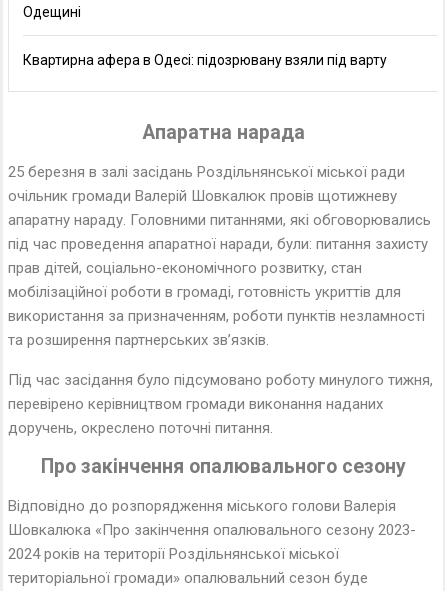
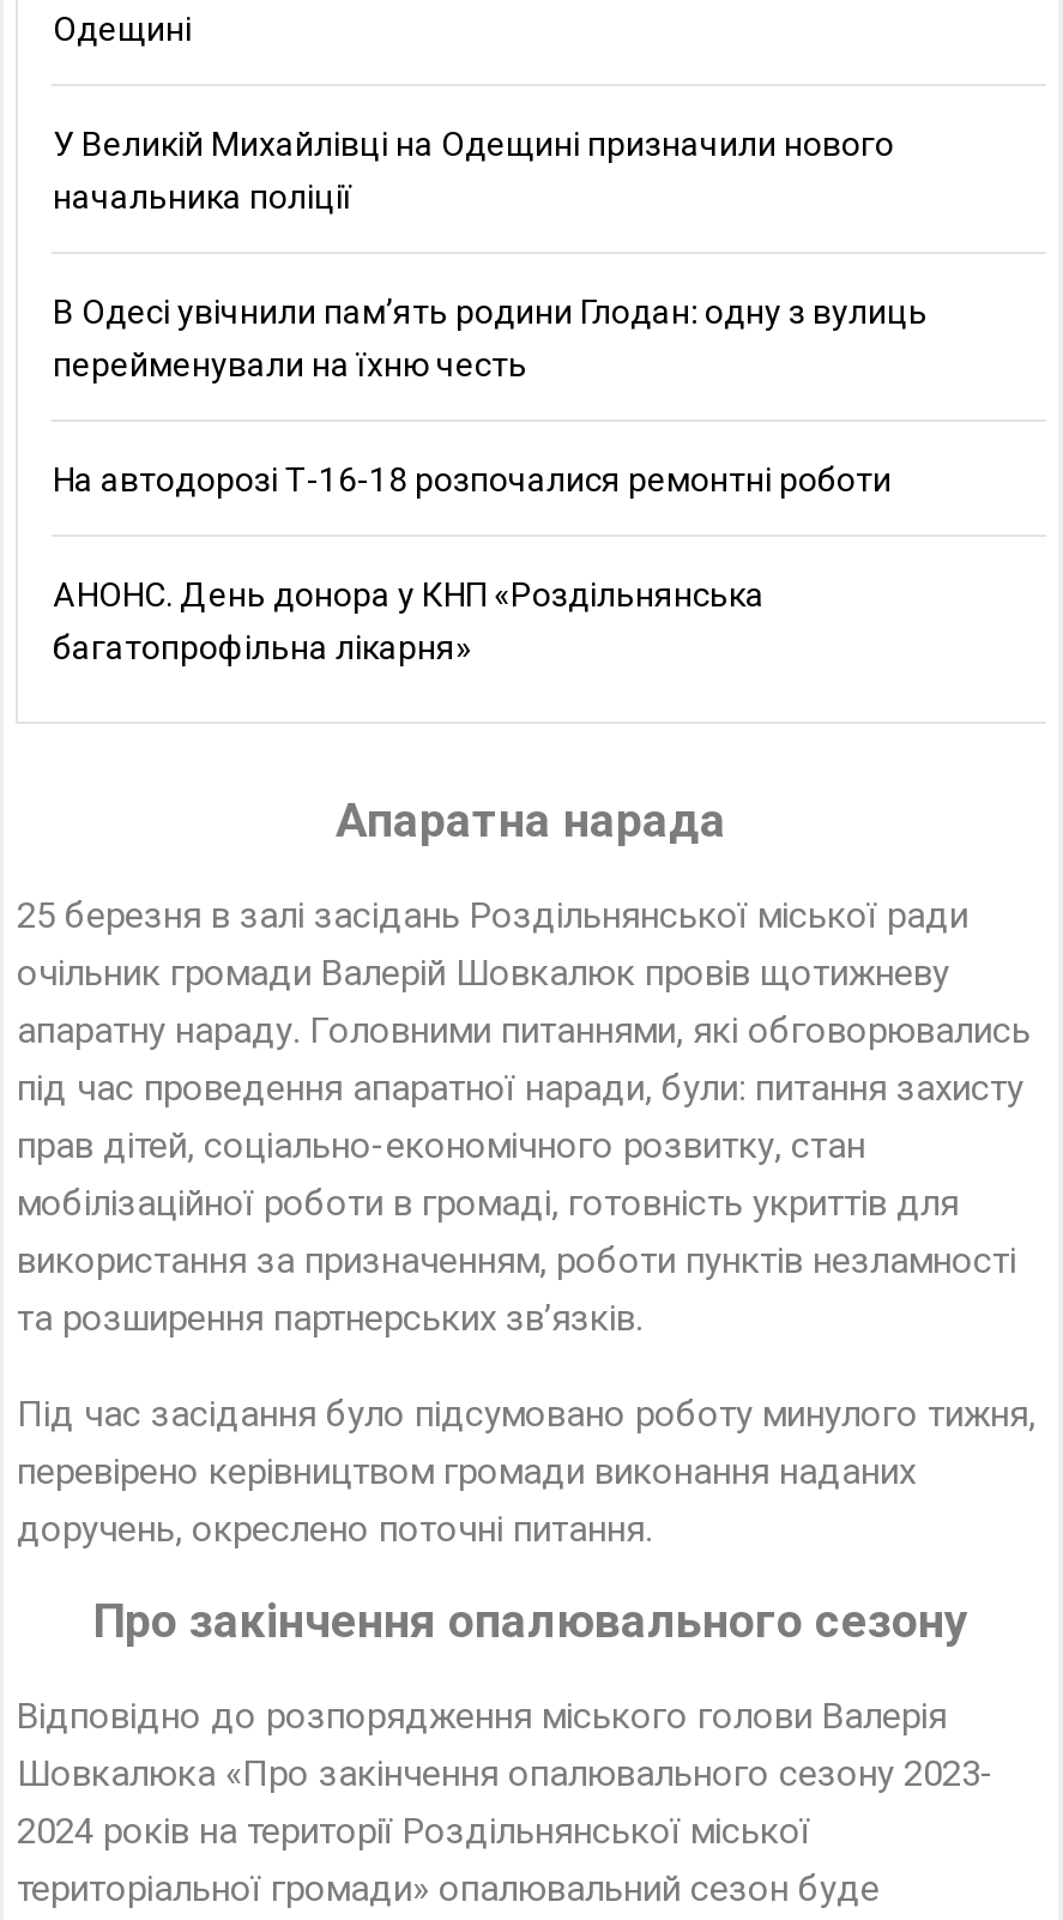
- Квартирна афера в Одесі: підозрювану взяли під варту
+ У Великій Михайлівці на Одещині призначили нового
+ начальника поліції
+ В Одесі увічнили пам’ять родини Глодан: одну з вулиць
+ перейменували на їхню честь
+ На автодорозі Т-16-18 розпочалися ремонтні роботи
+ АНОНС. День донора у КНП «Роздільнянська
+ багатопрофільна лікарня»
